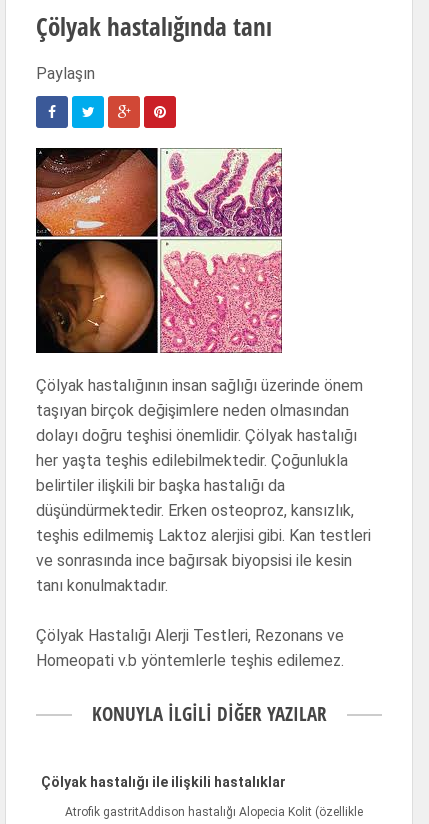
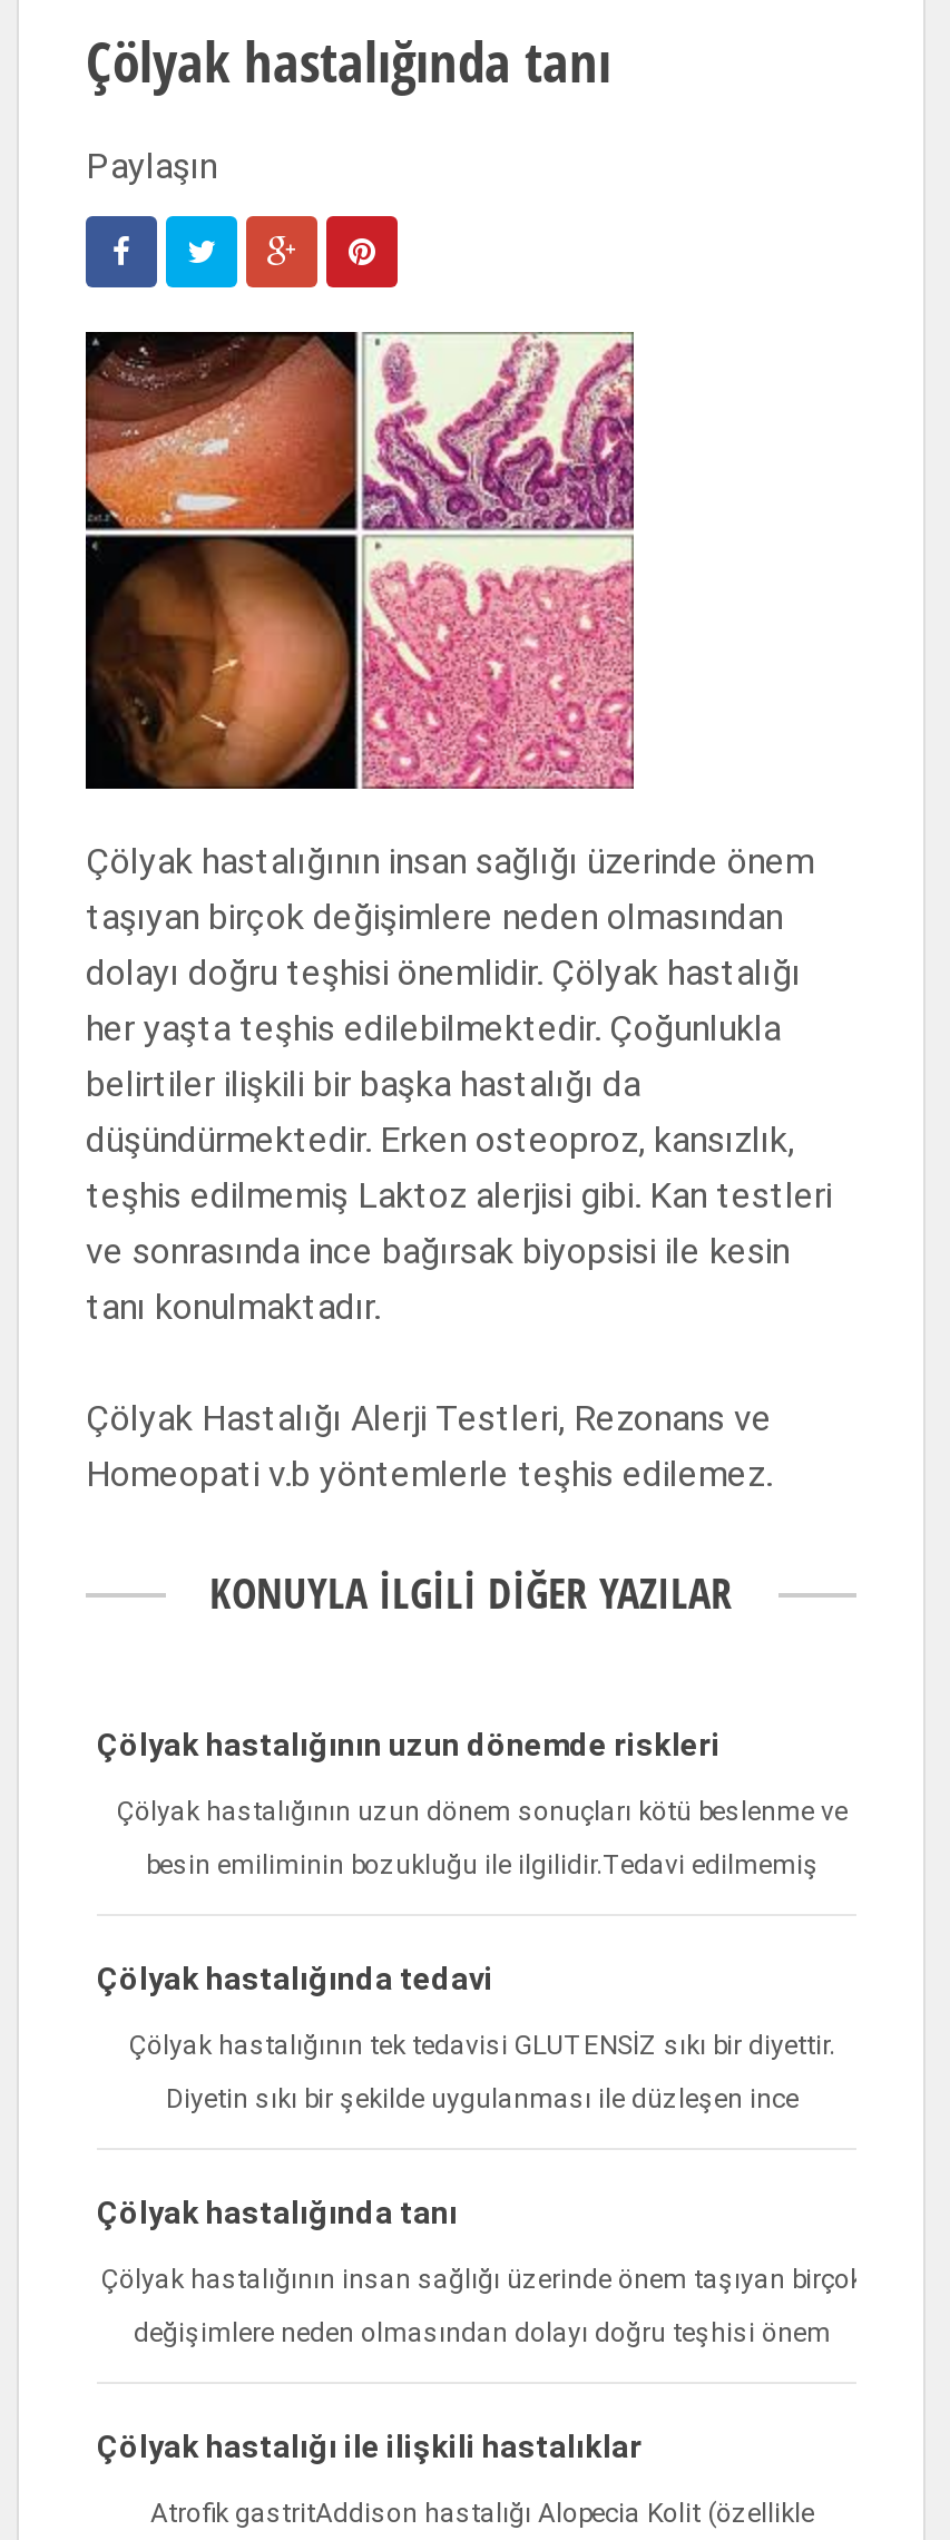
+ Çölyak hastalığının uzun dönemde riskleri
+ Çölyak hastalığının uzun dönem sonuçları kötü beslenme ve
+ besin emiliminin bozukluğu ile ilgilidir.Tedavi edilmemiş
+ Çölyak hastalığında tedavi
+ Çölyak hastalığının tek tedavisi GLUTENSİZ sıkı bir diyettir.
+ Diyetin sıkı bir şekilde uygulanması ile düzleşen ince
+ Çölyak hastalığında tanı
+ Çölyak hastalığının insan sağlığı üzerinde önem taşıyan birçok
+ değişimlere neden olmasından dolayı doğru teşhisi önem
